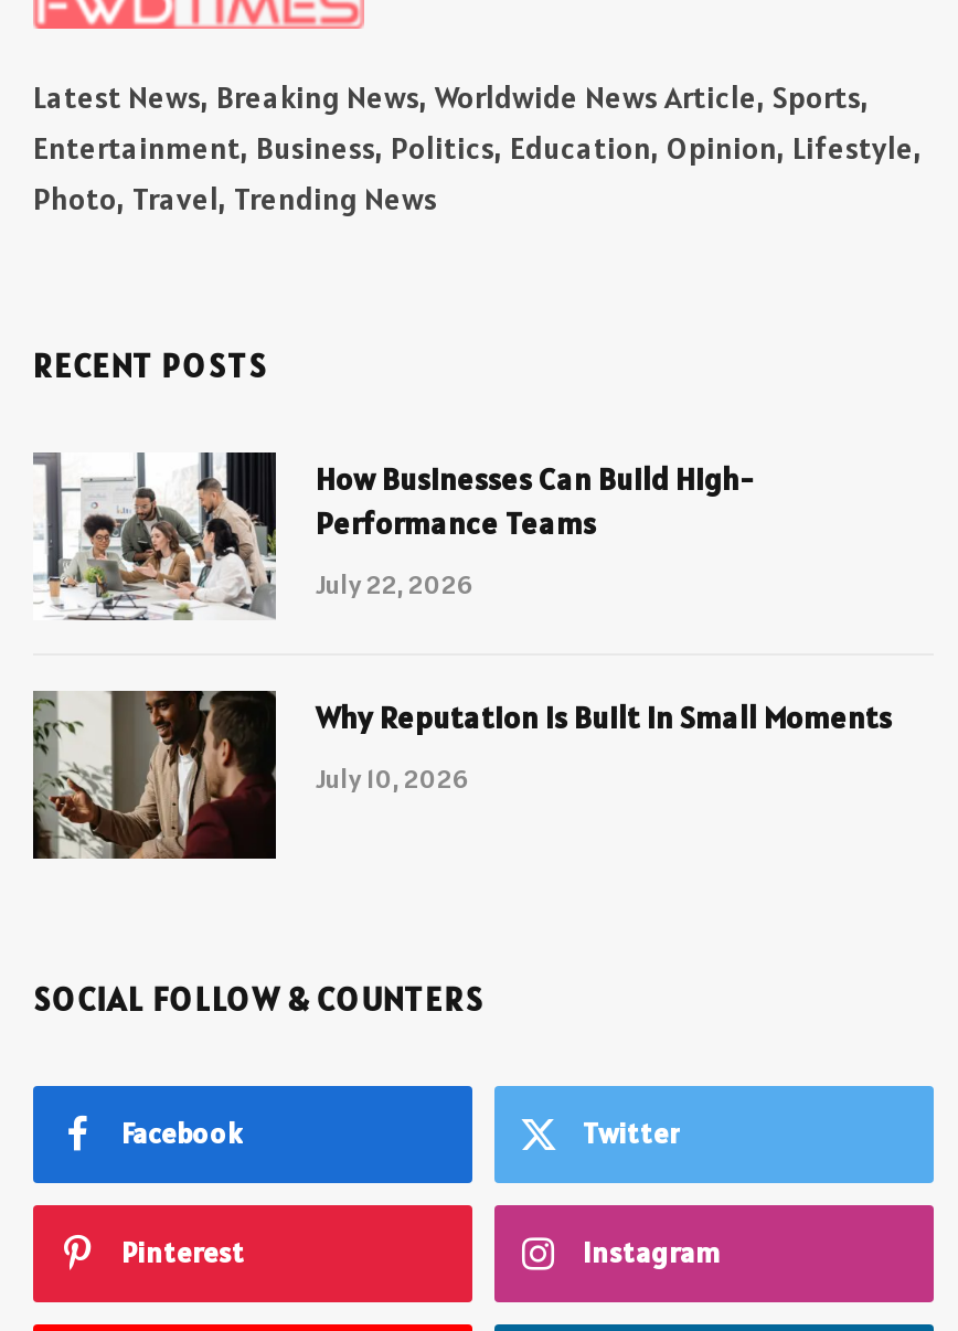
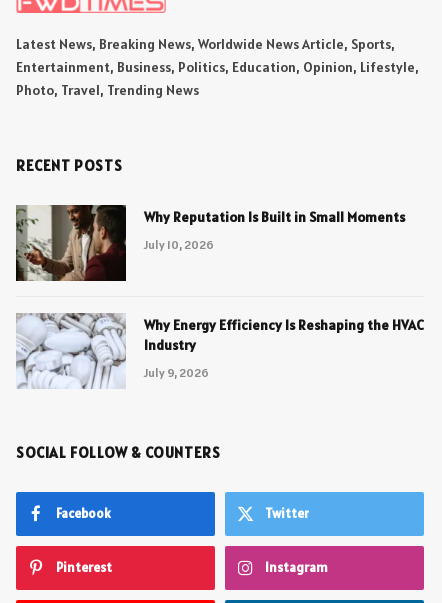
- [image]
- How Businesses Can Build High-
- Performance Teams
- July 22, 2026

moved up: [image] | Why Reputation Is Built in Small Moments | July 10, 2026

+ [image]
+ Why Energy Efficiency Is Reshaping the HVAC
+ Industry
+ July 9, 2026
